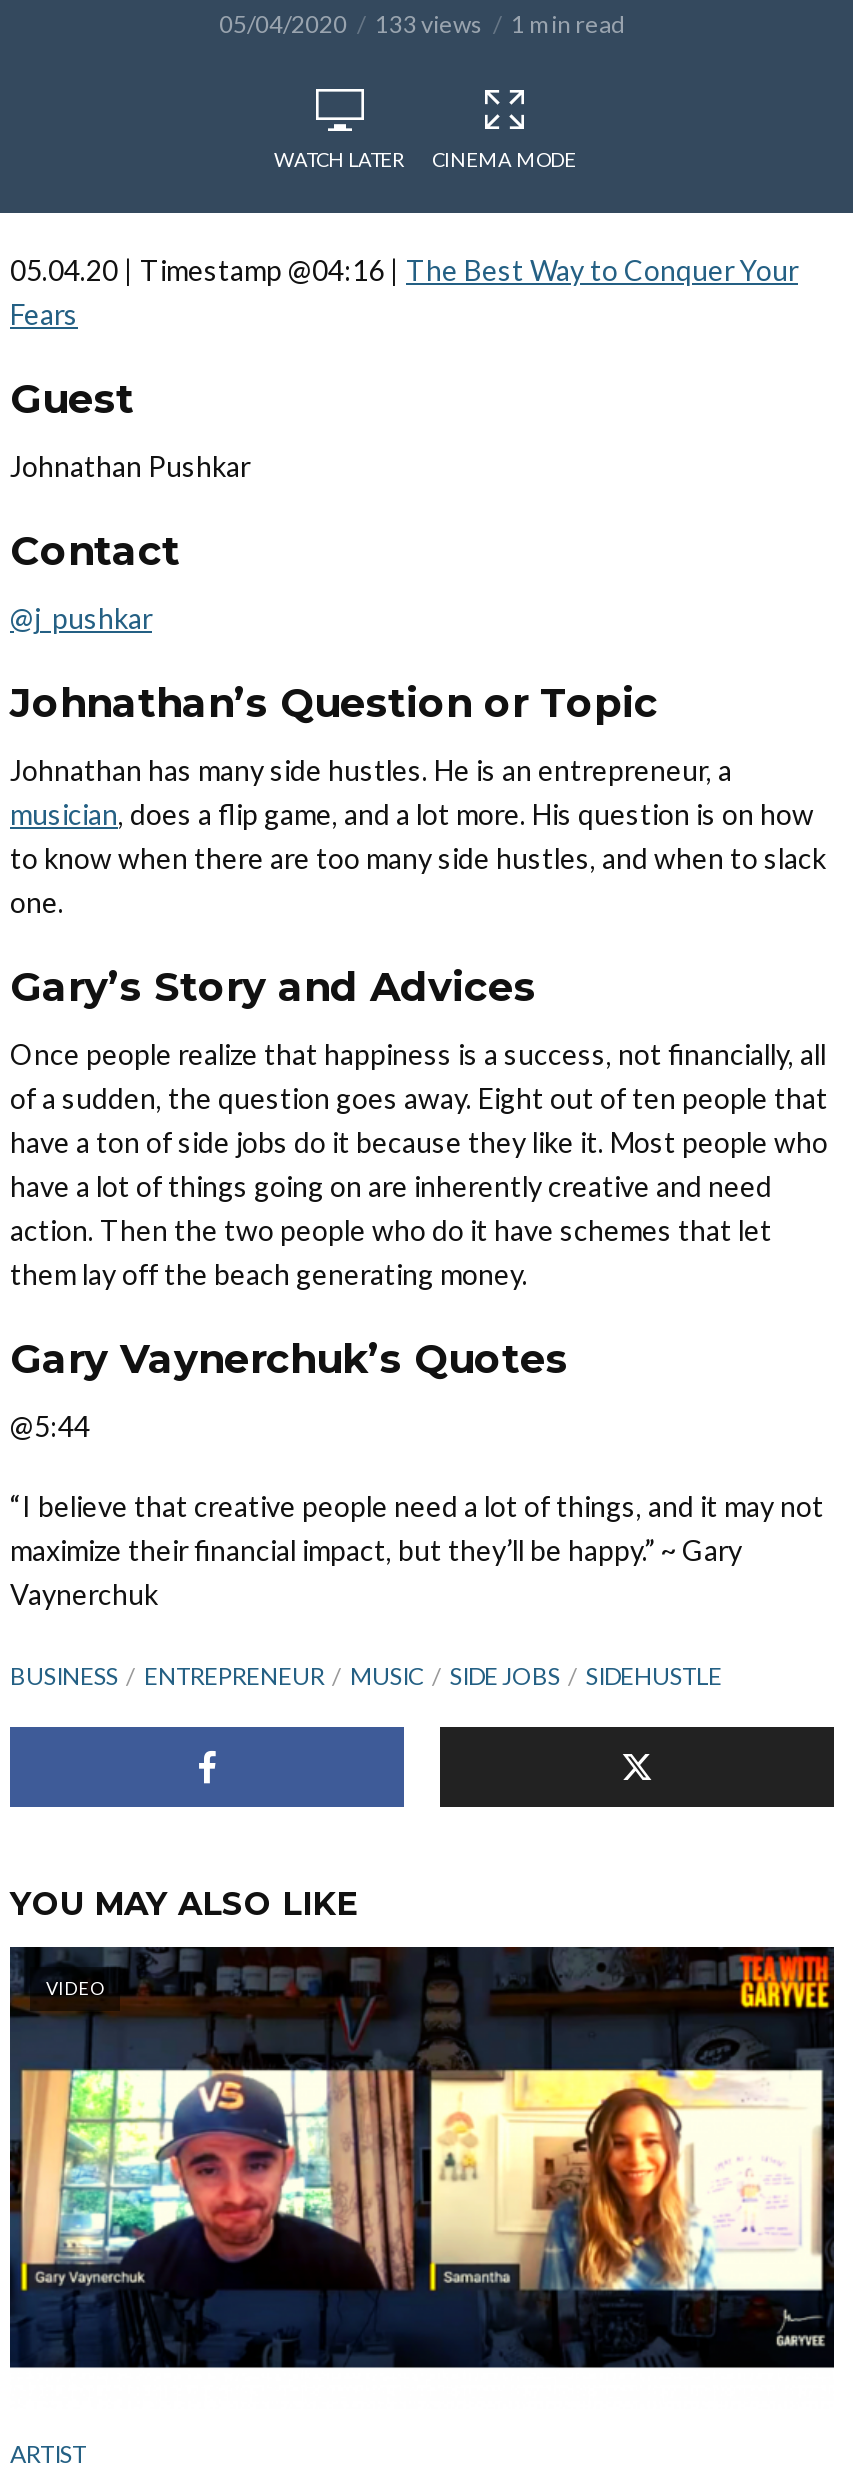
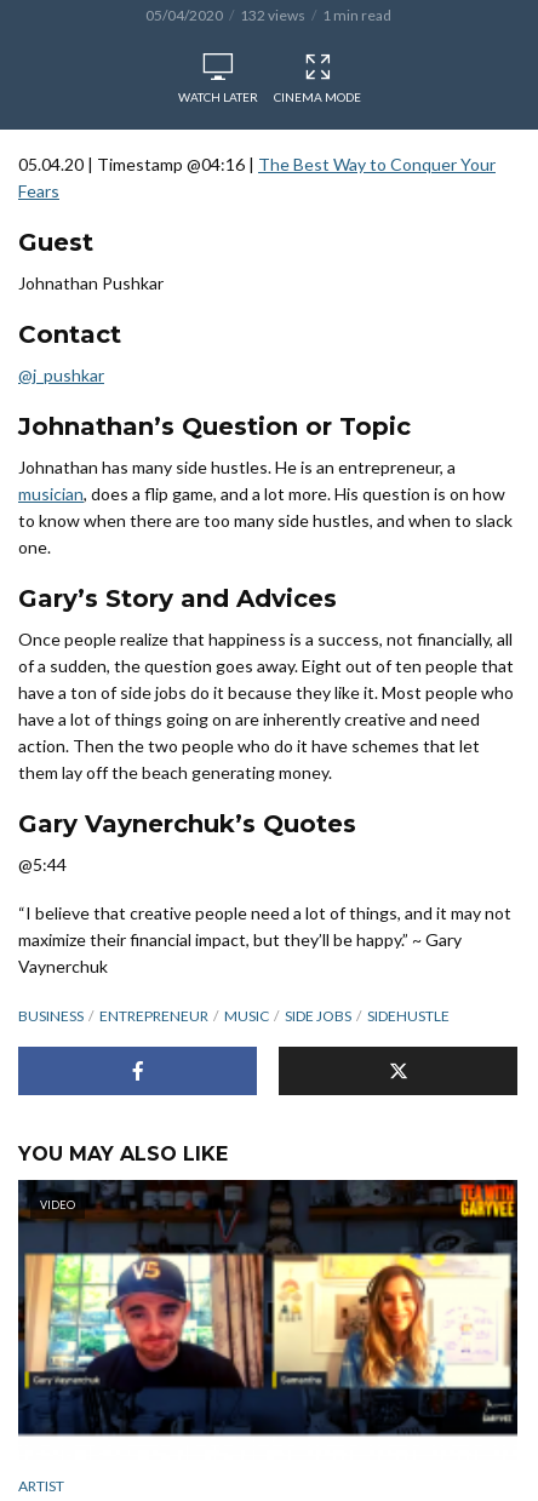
- 05/04/2020 133 views 1 min read
+ 05/04/2020 132 views 1 min read
